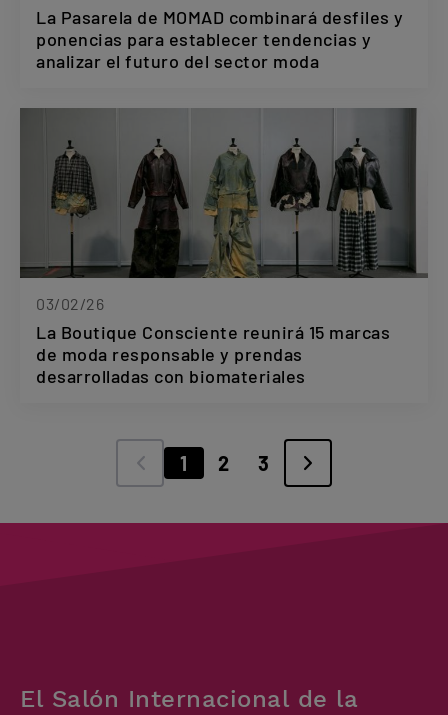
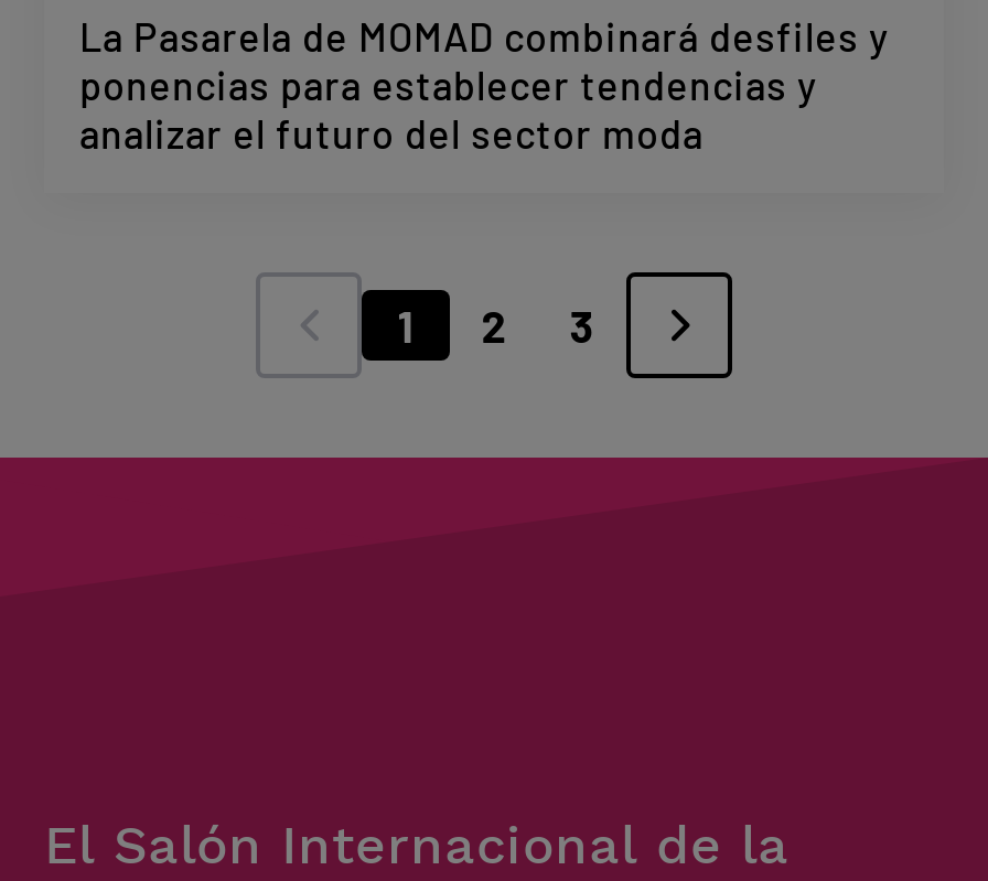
- [image]
- 03/02/26
- La Boutique Consciente reunirá 15 marcas
- de moda responsable y prendas
- desarrolladas con biomateriales
